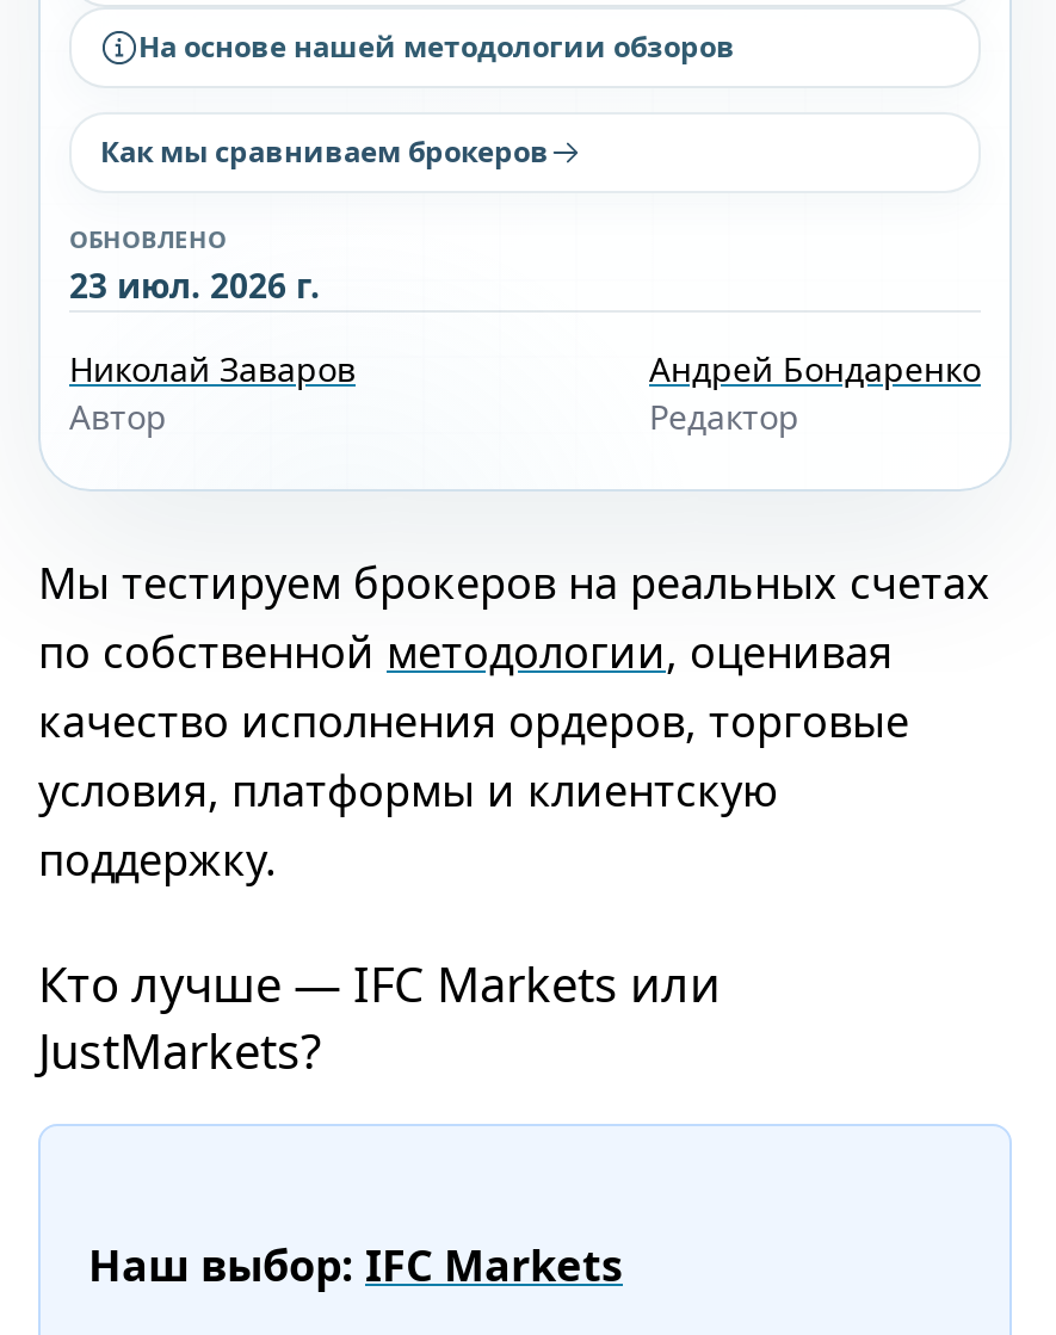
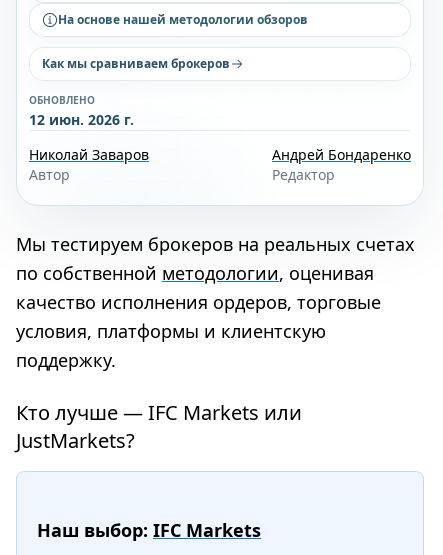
- 23 июл. 2026 г.
+ 12 июн. 2026 г.
